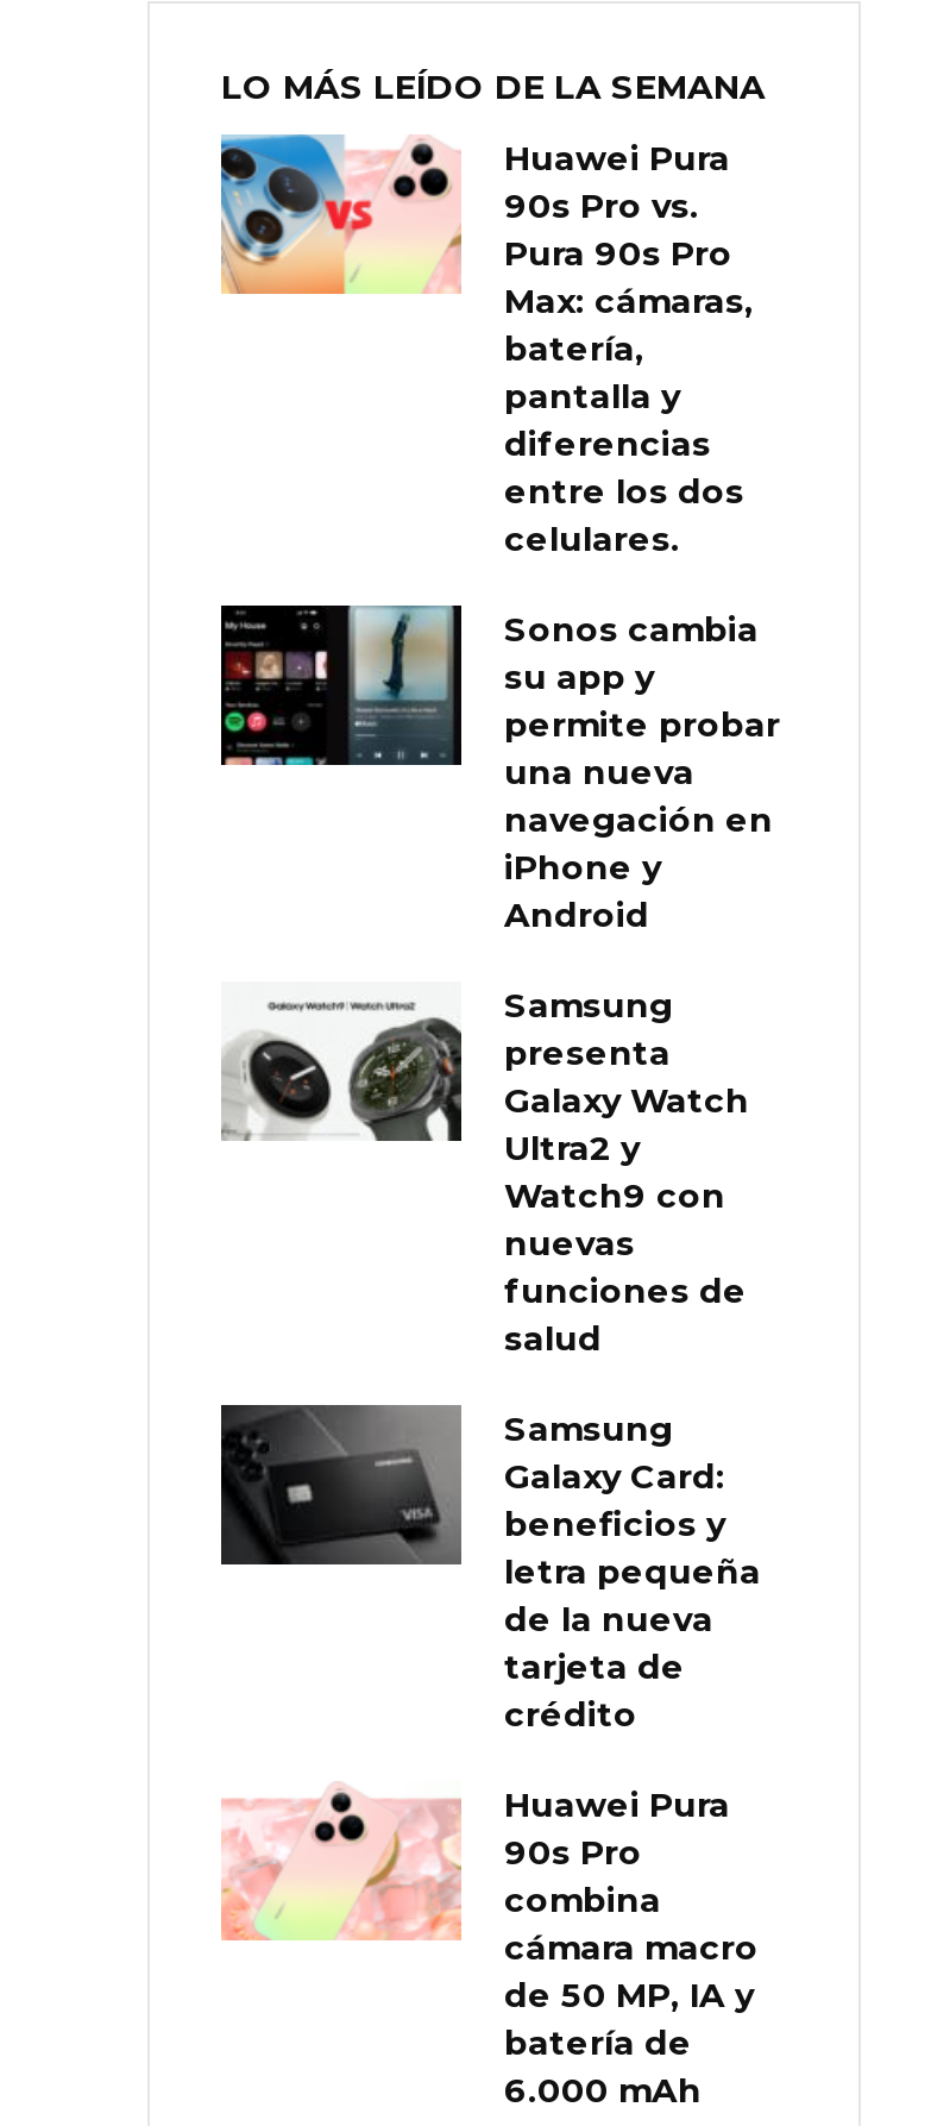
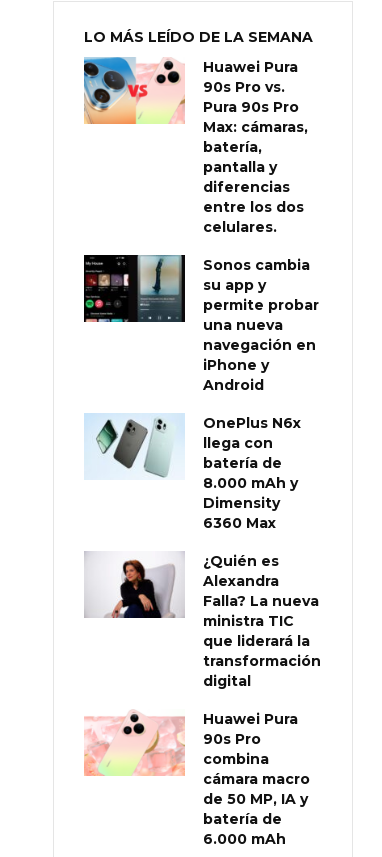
- [image]
- Samsung
- presenta
- Galaxy Watch
- Ultra2 y
- Watch9 con
- nuevas
- funciones de
- salud
+ [image]
+ OnePlus N6x
+ llega con
+ batería de
+ 8.000 mAh y
+ Dimensity
+ 6360 Max

- [image]
- Samsung
- Galaxy Card:
- beneficios y
- letra pequeña
- de la nueva
- tarjeta de
- crédito
+ [image]
+ ¿Quién es
+ Alexandra
+ Falla? La nueva
+ ministra TIC
+ que liderará la
+ transformación
+ digital
